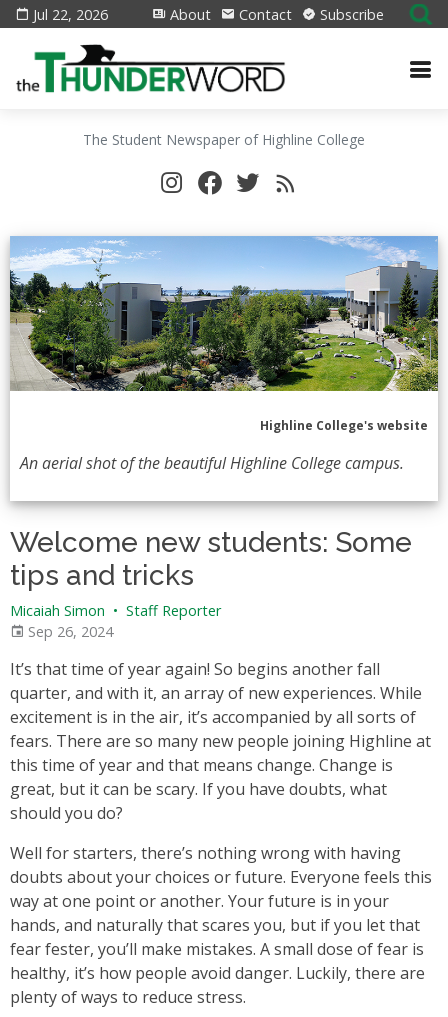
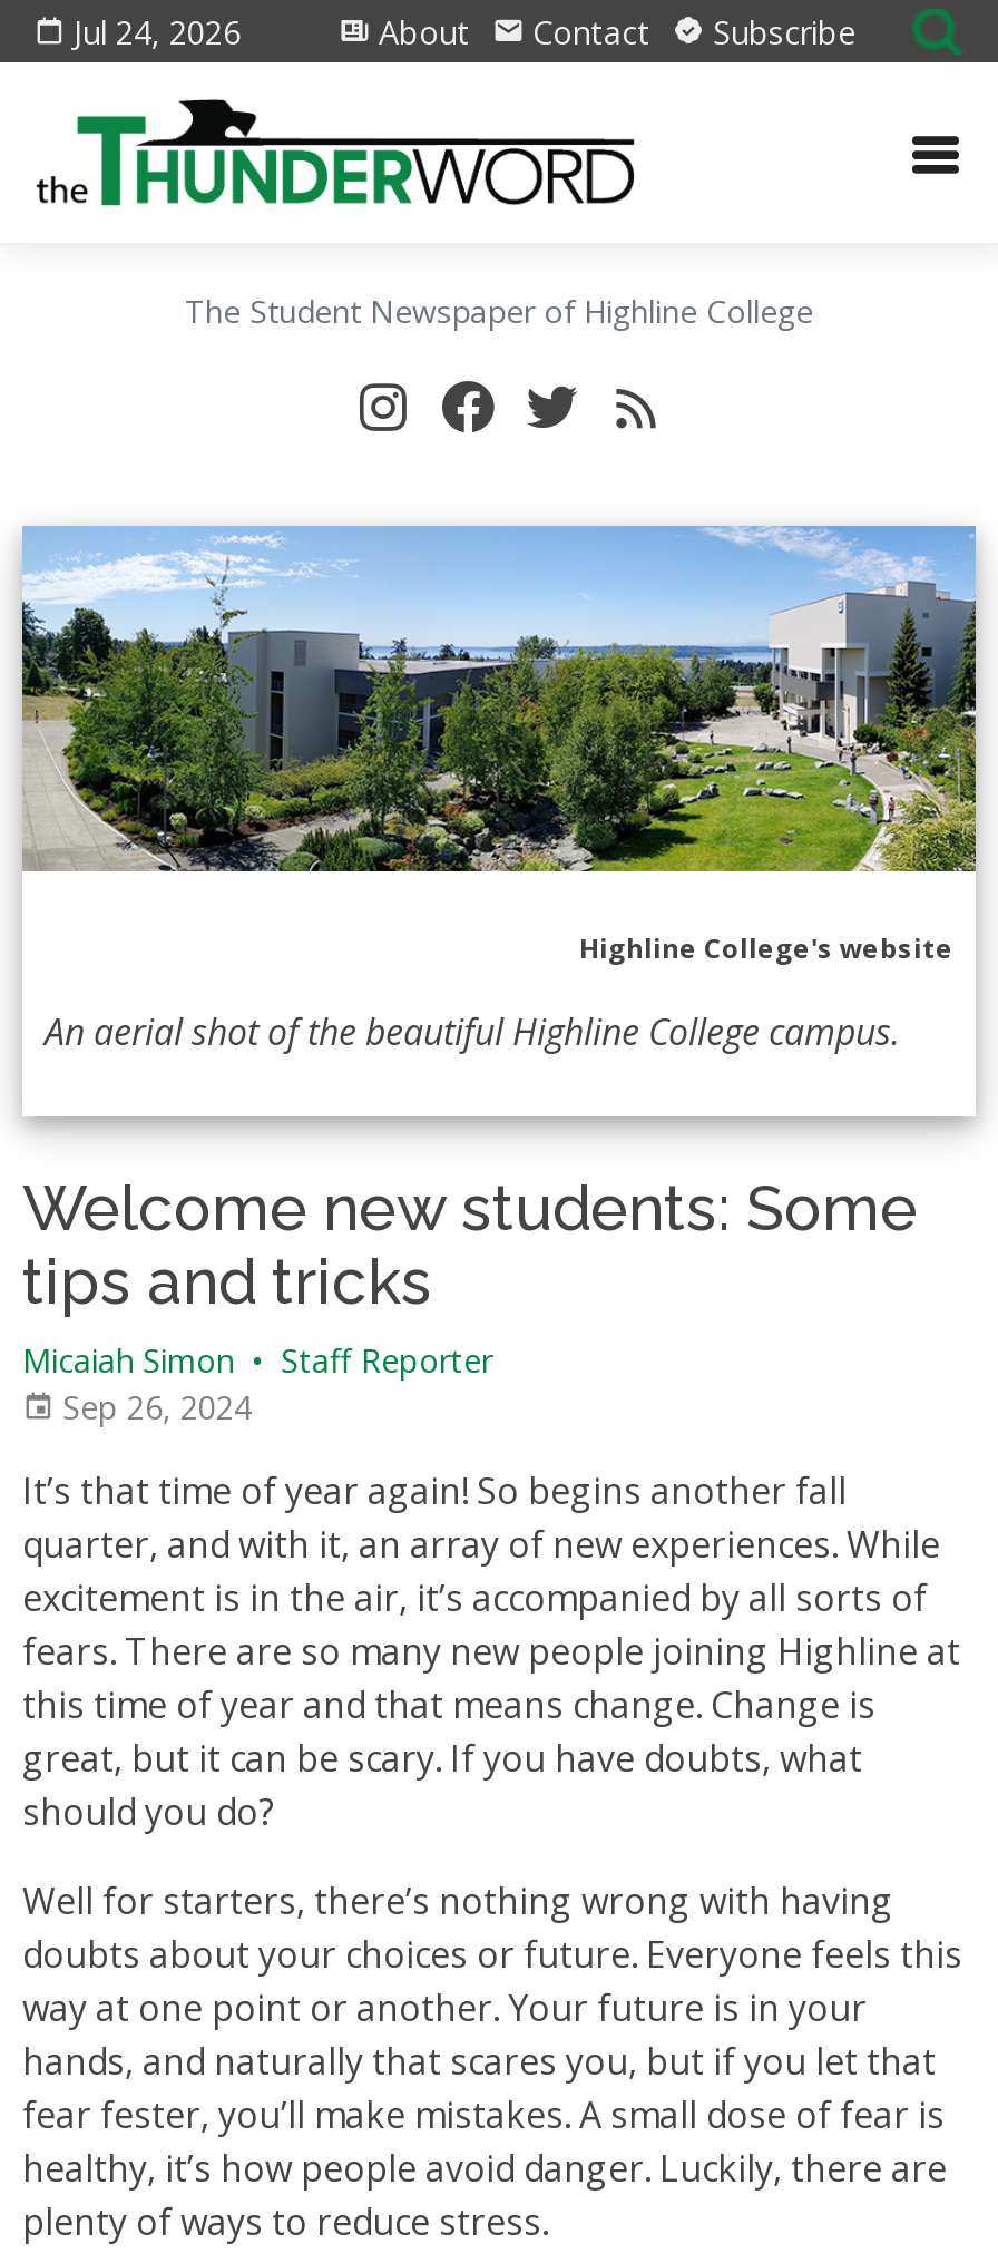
- Jul 22, 2026
+ Jul 24, 2026
